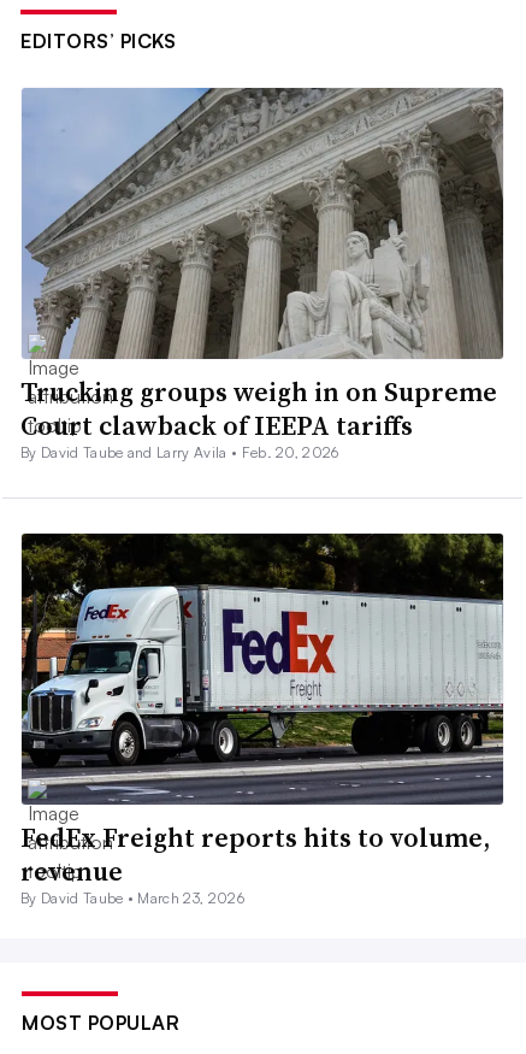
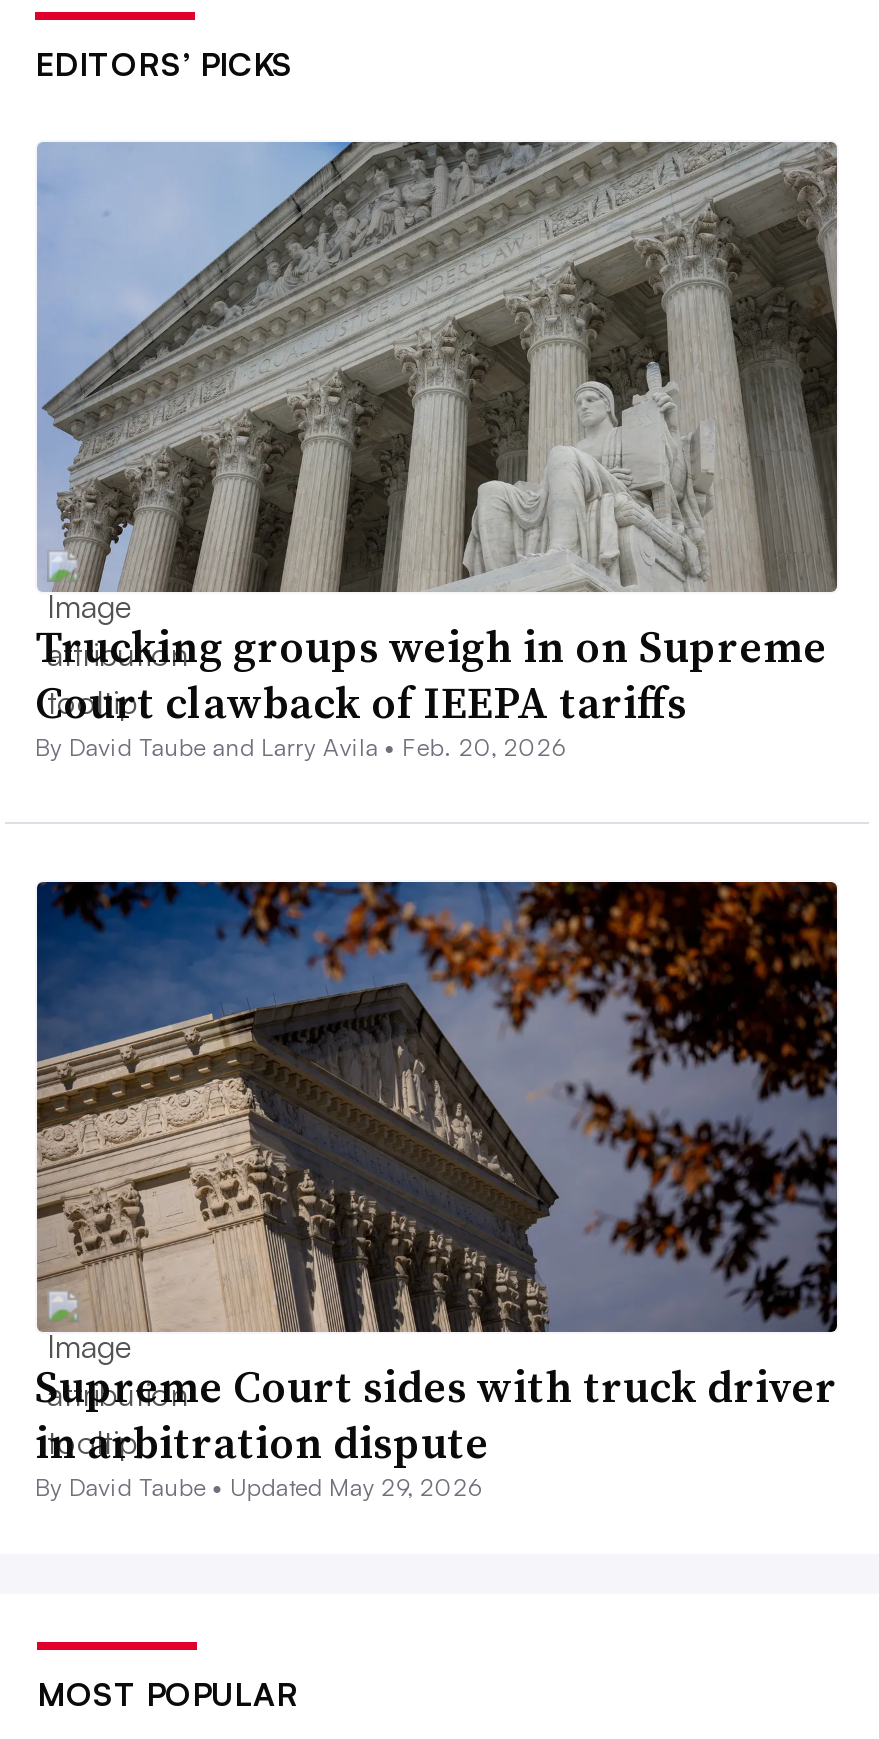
- [image]
- FedEx Freight reports hits to volume,
- revenue
- By David Taube • March 23, 2026
+ [image]
+ Supreme Court sides with truck driver
+ in arbitration dispute
+ By David Taube • Updated May 29, 2026
